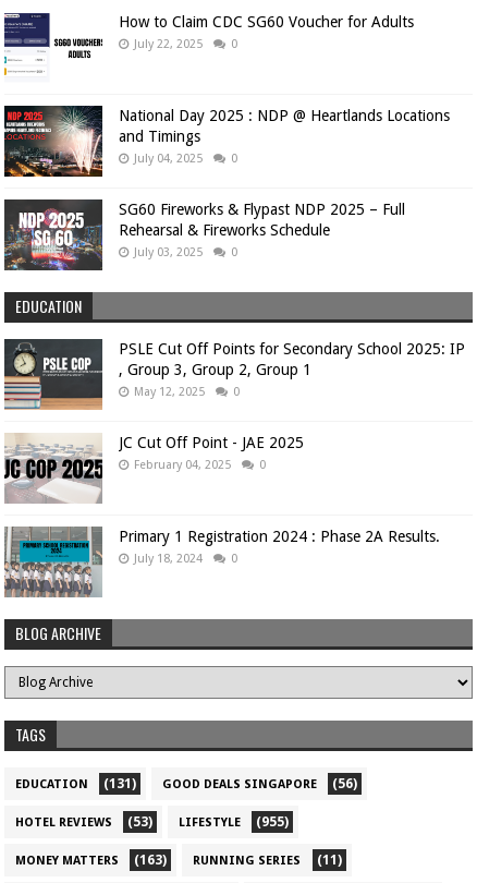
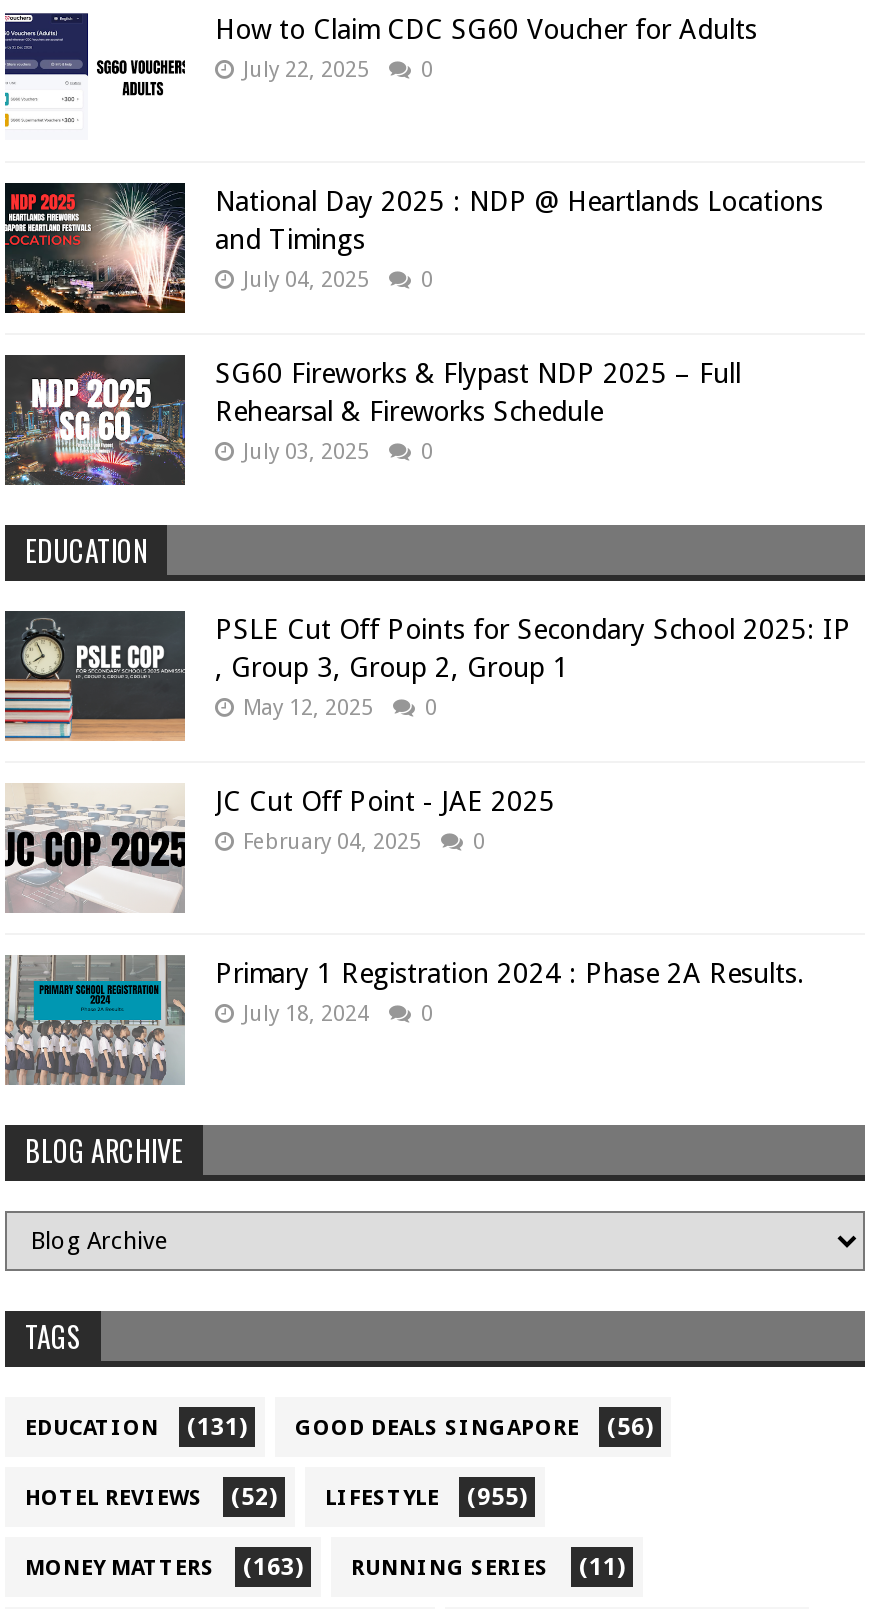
- HOTEL REVIEWS (53) LIFESTYLE (955)
+ HOTEL REVIEWS (52) LIFESTYLE (955)
